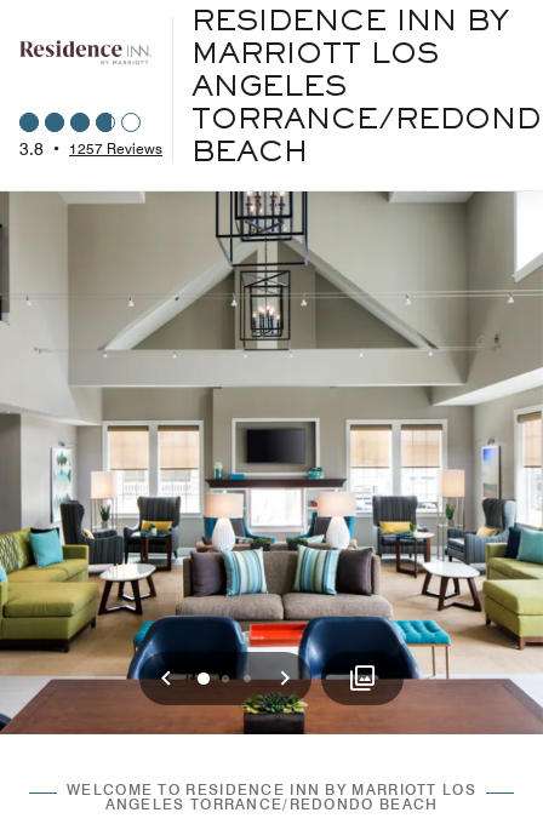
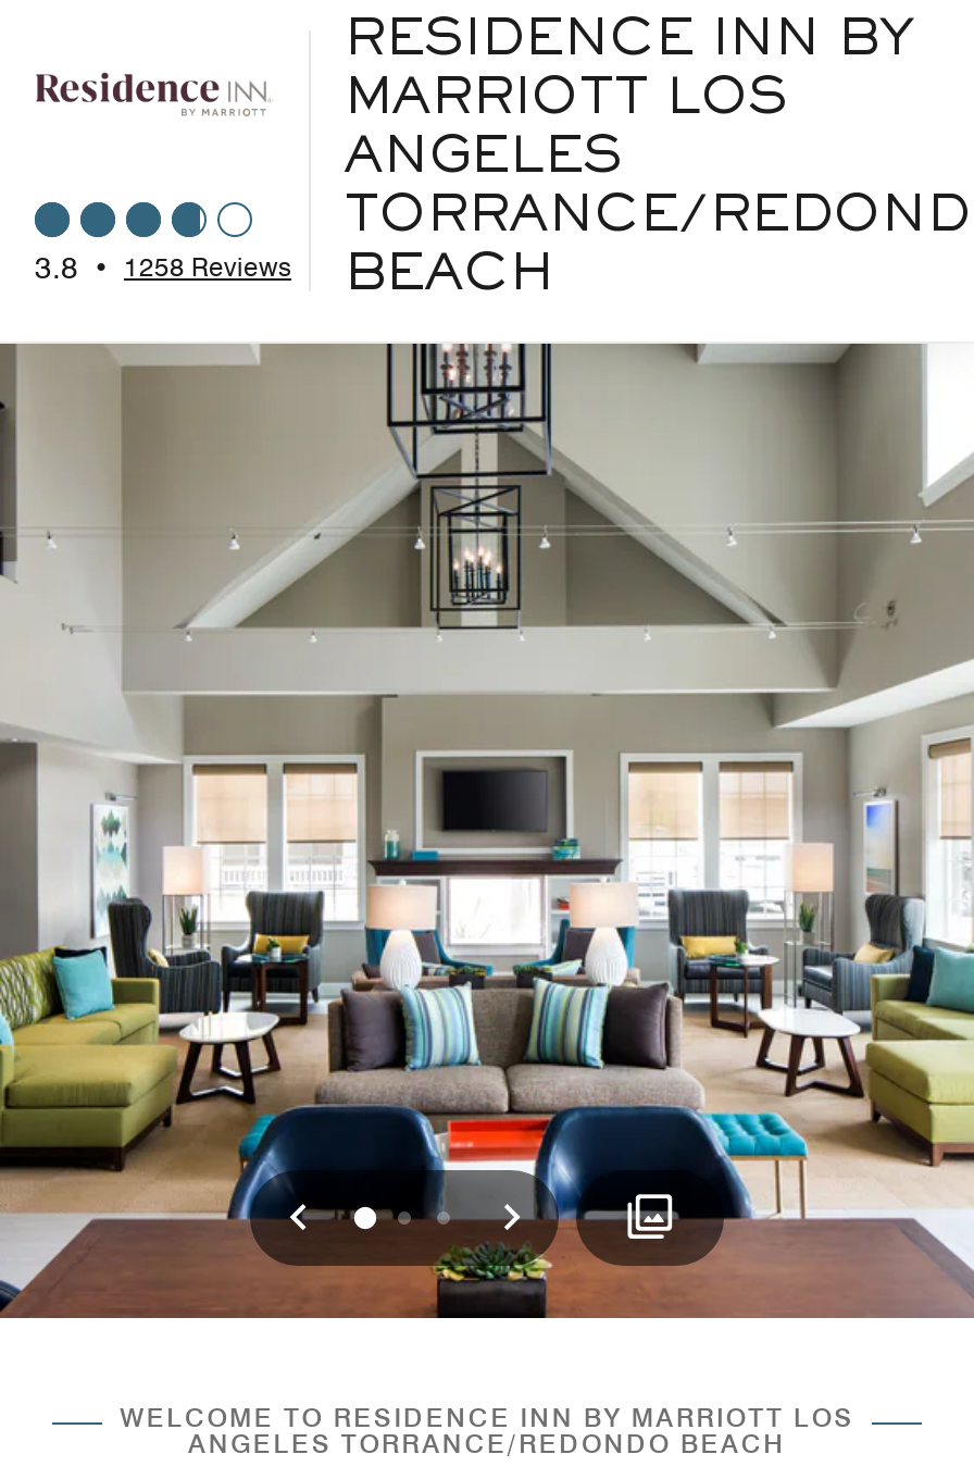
- 3.8 • 1257 Reviews BEACH
+ 3.8 • 1258 Reviews BEACH
